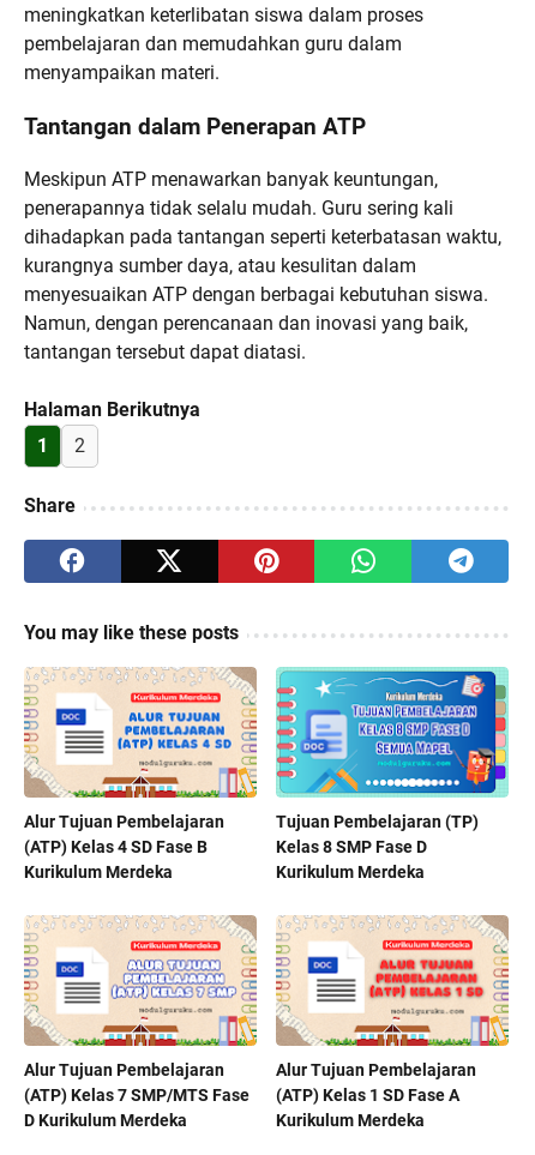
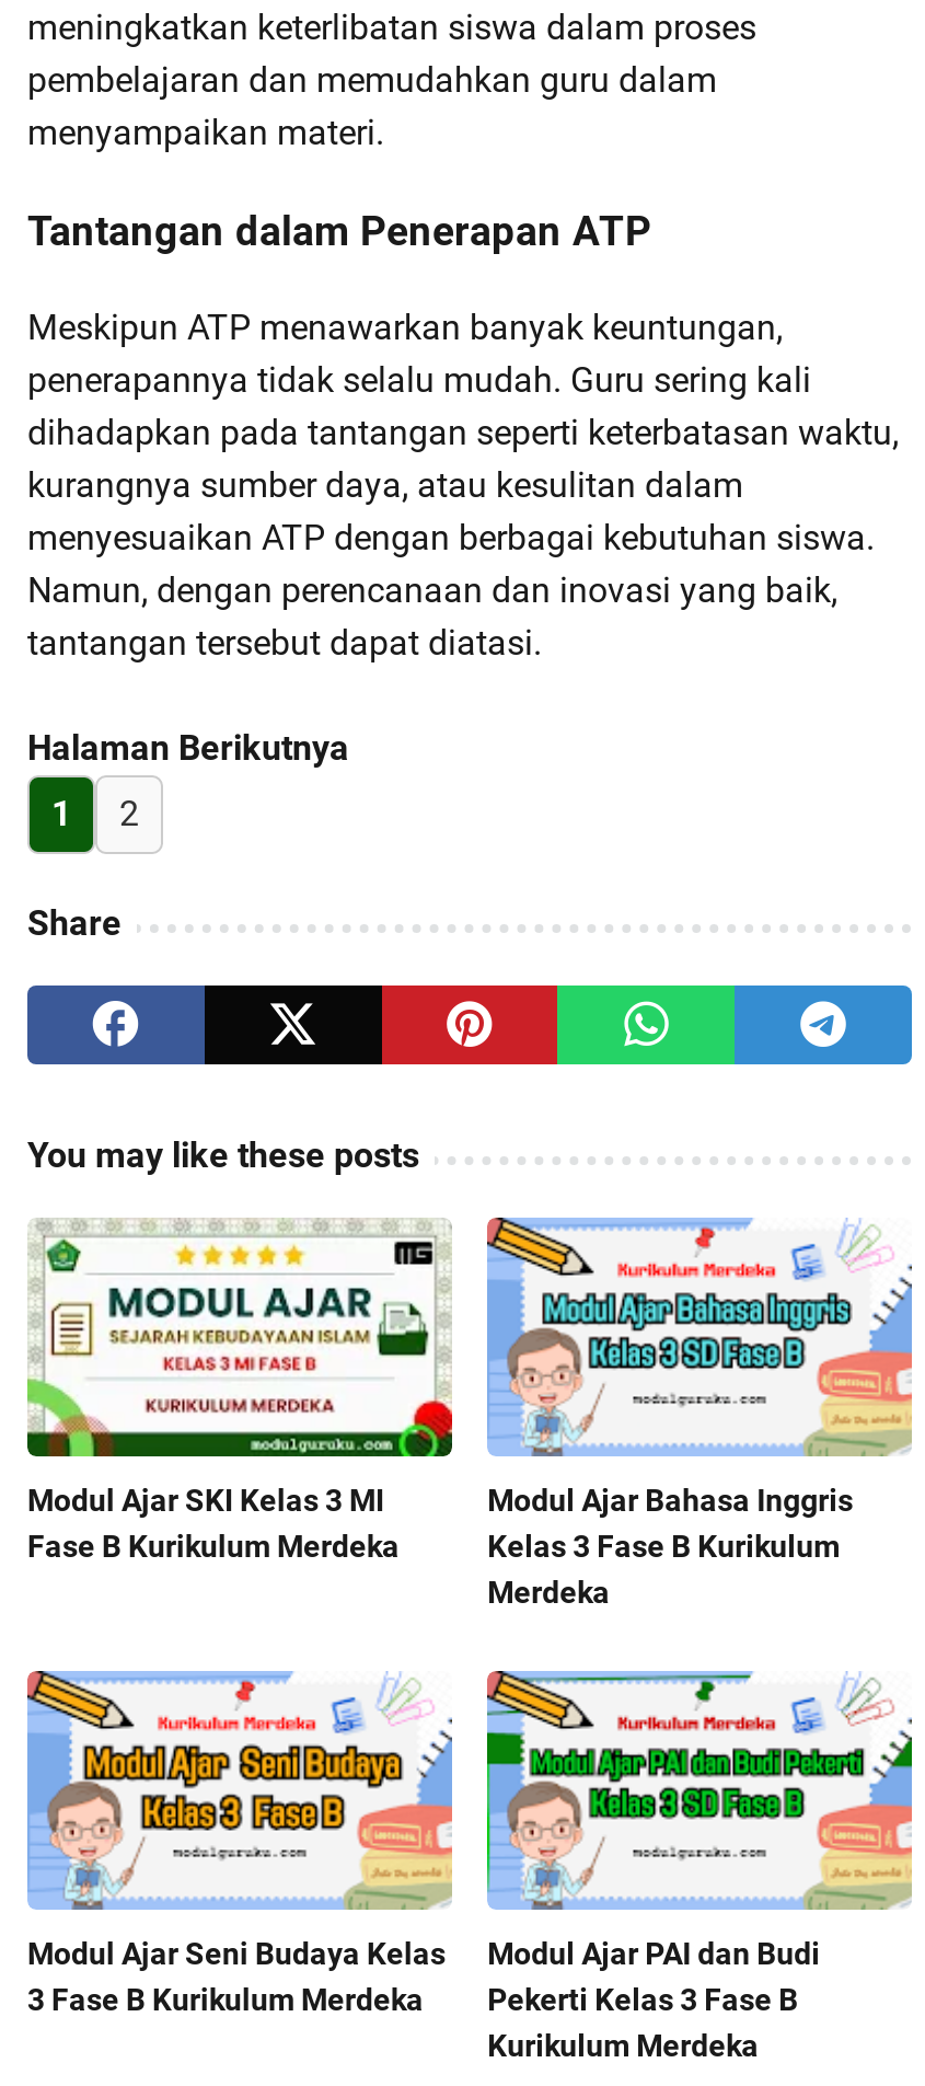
- [image]
- Alur Tujuan Pembelajaran
- (ATP) Kelas 4 SD Fase B
- Kurikulum Merdeka
+ [image]
+ Modul Ajar SKI Kelas 3 MI
+ Fase B Kurikulum Merdeka

- [image]
- Tujuan Pembelajaran (TP)
- Kelas 8 SMP Fase D
- Kurikulum Merdeka
+ [image]
+ Modul Ajar Bahasa Inggris
+ Kelas 3 Fase B Kurikulum
+ Merdeka

- [image]
- Alur Tujuan Pembelajaran
- (ATP) Kelas 7 SMP/MTS Fase
- D Kurikulum Merdeka
+ [image]
+ Modul Ajar Seni Budaya Kelas
+ 3 Fase B Kurikulum Merdeka

- [image]
- Alur Tujuan Pembelajaran
- (ATP) Kelas 1 SD Fase A
+ [image]
+ Modul Ajar PAI dan Budi
+ Pekerti Kelas 3 Fase B
